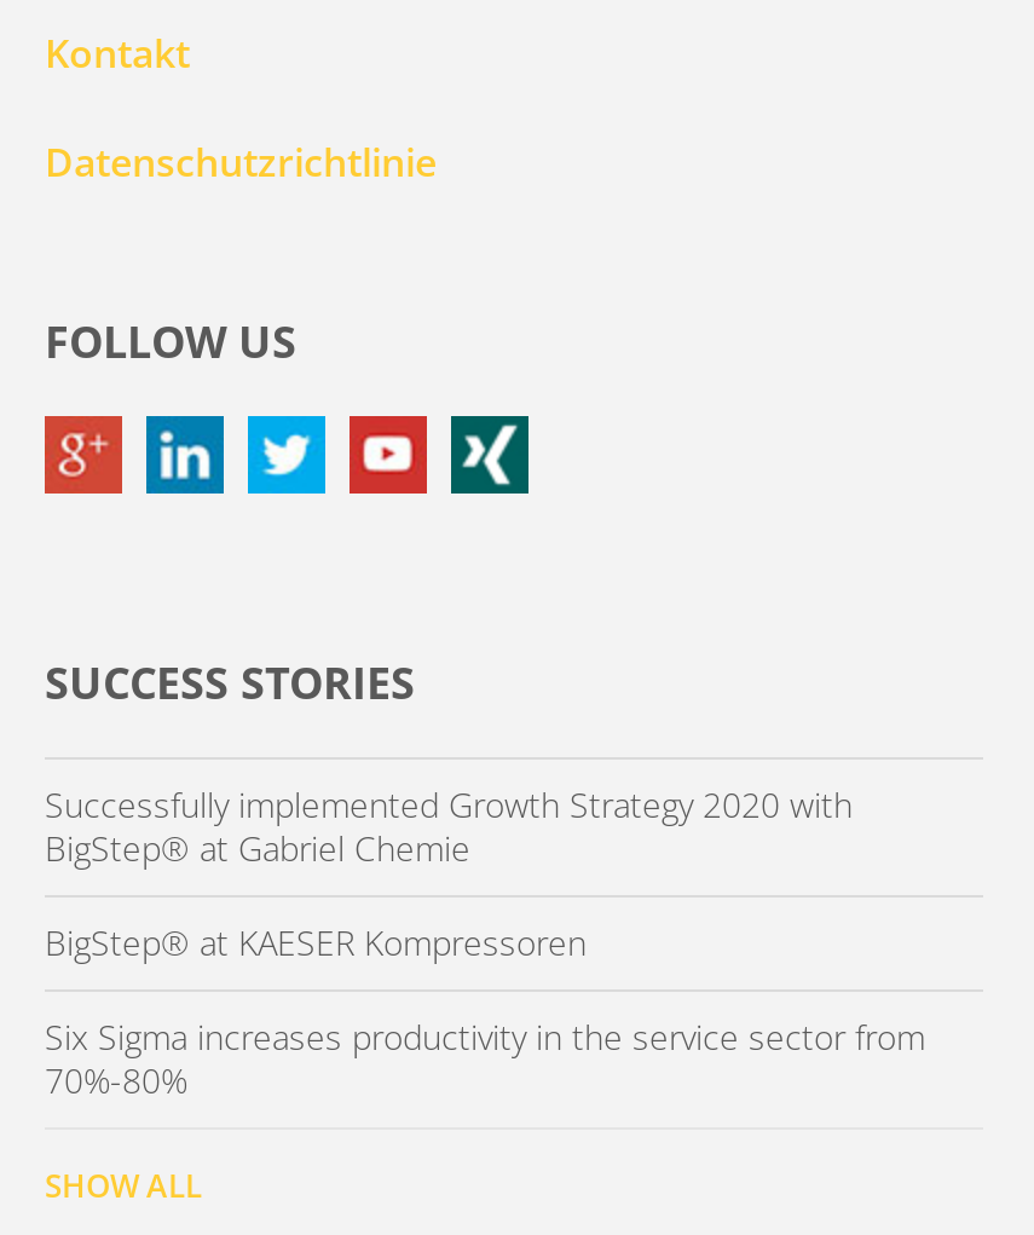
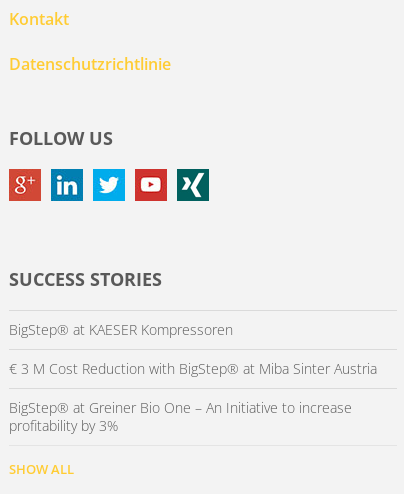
- Successfully implemented Growth Strategy 2020 with
- BigStep® at Gabriel Chemie

moved up: BigStep® at KAESER Kompressoren

- Six Sigma increases productivity in the service sector from
- 70%-80%
+ € 3 M Cost Reduction with BigStep® at Miba Sinter Austria
+ BigStep® at Greiner Bio One – An Initiative to increase
+ profitability by 3%
